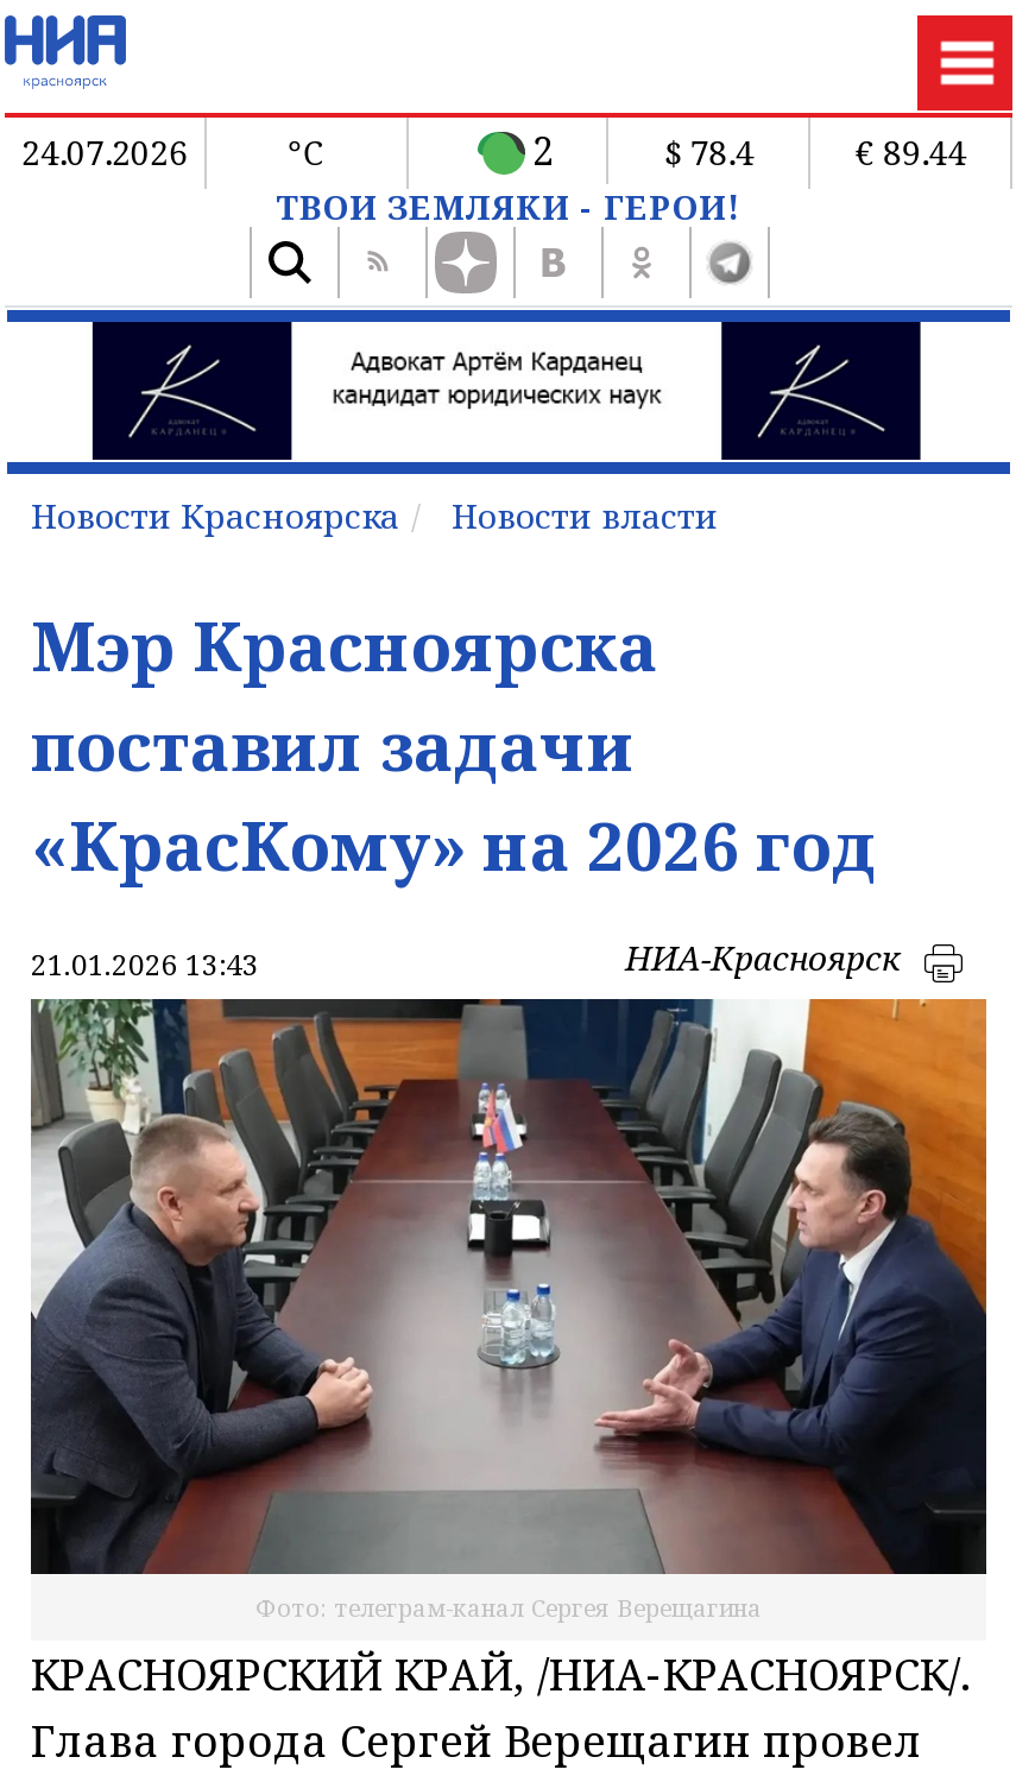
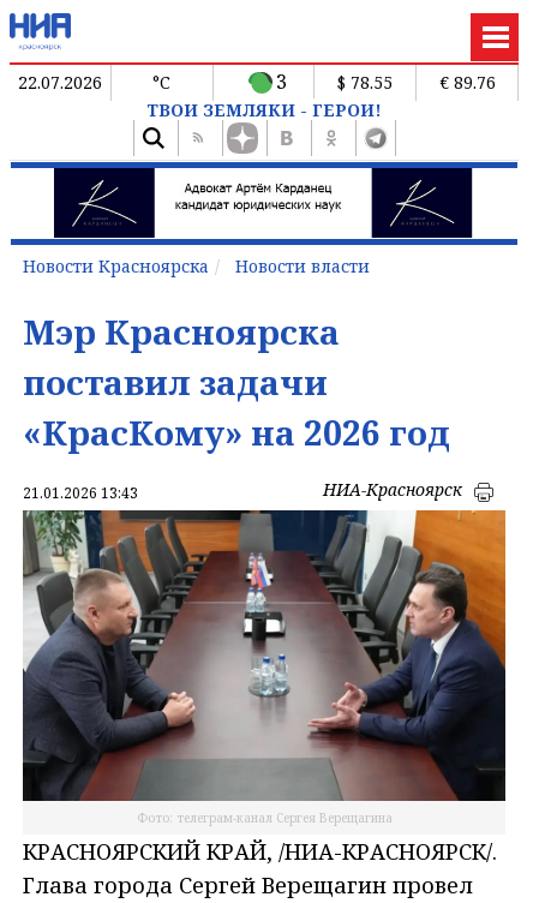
- 24.07.2026
+ 22.07.2026

- 2
+ 3

- $ 78.4
+ $ 78.55

- € 89.44
+ € 89.76
